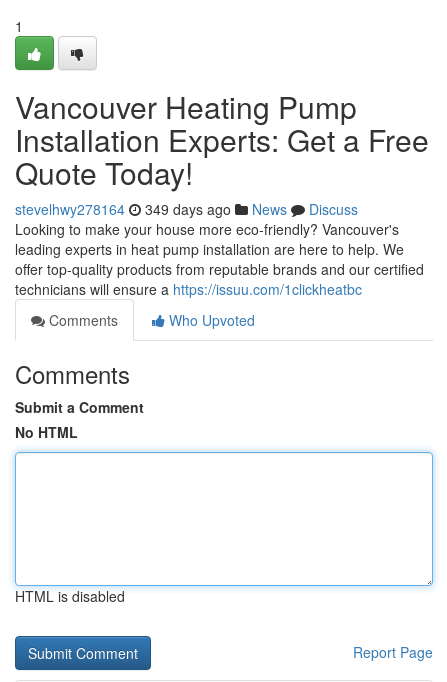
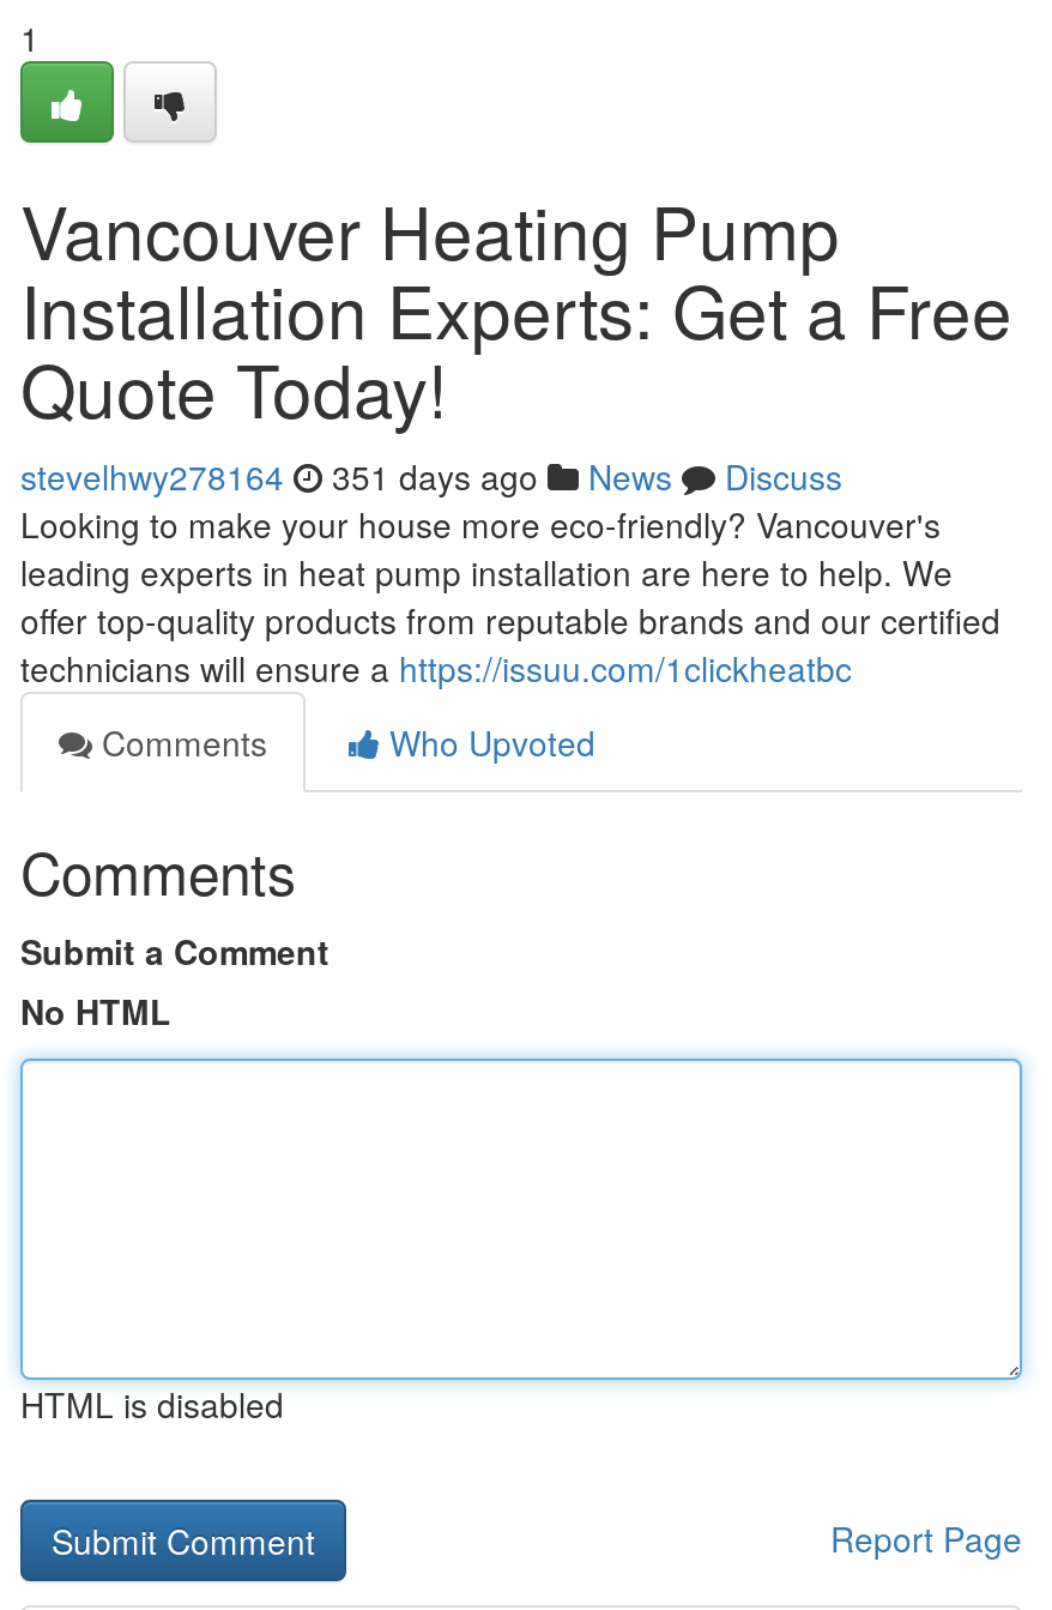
- stevelhwy278164 349 days ago News Discuss
+ stevelhwy278164 351 days ago News Discuss
